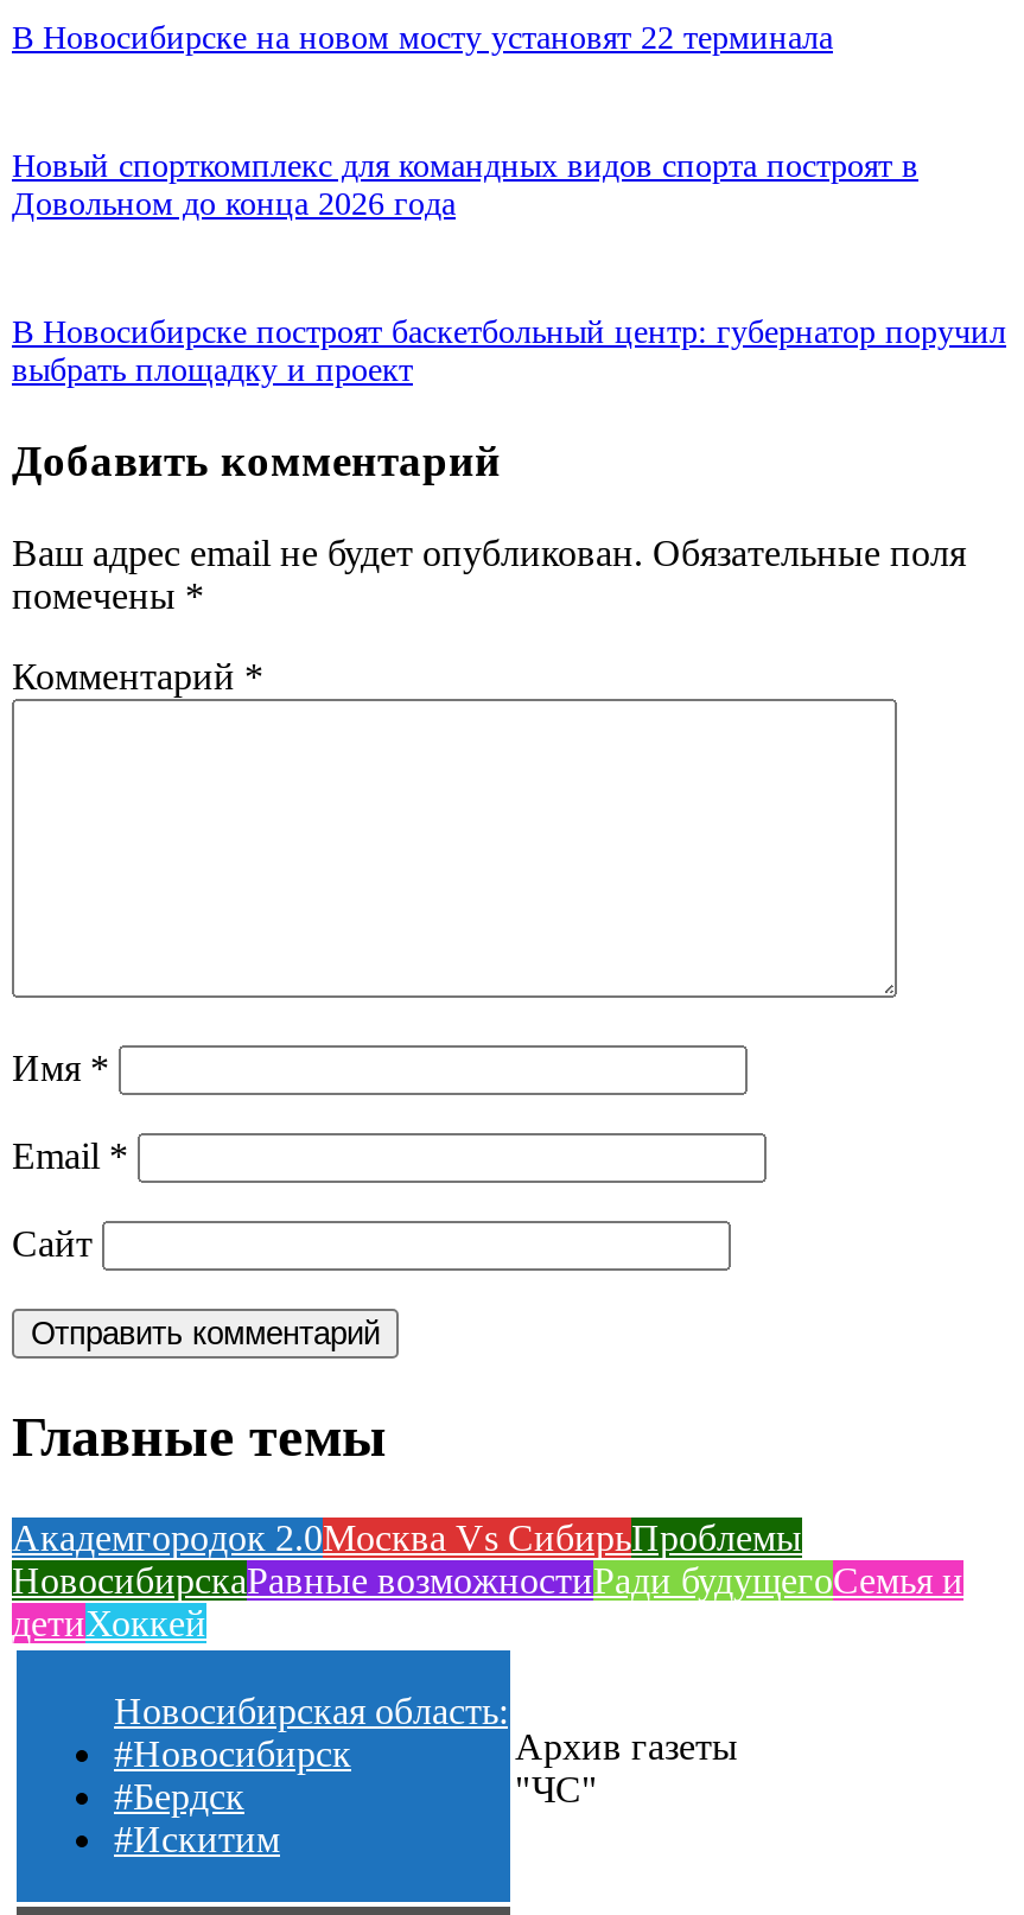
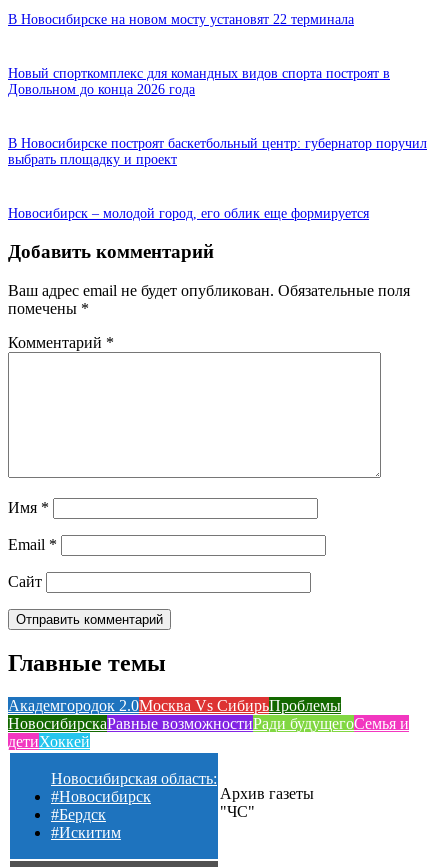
+ Новосибирск – молодой город, его облик еще формируется
